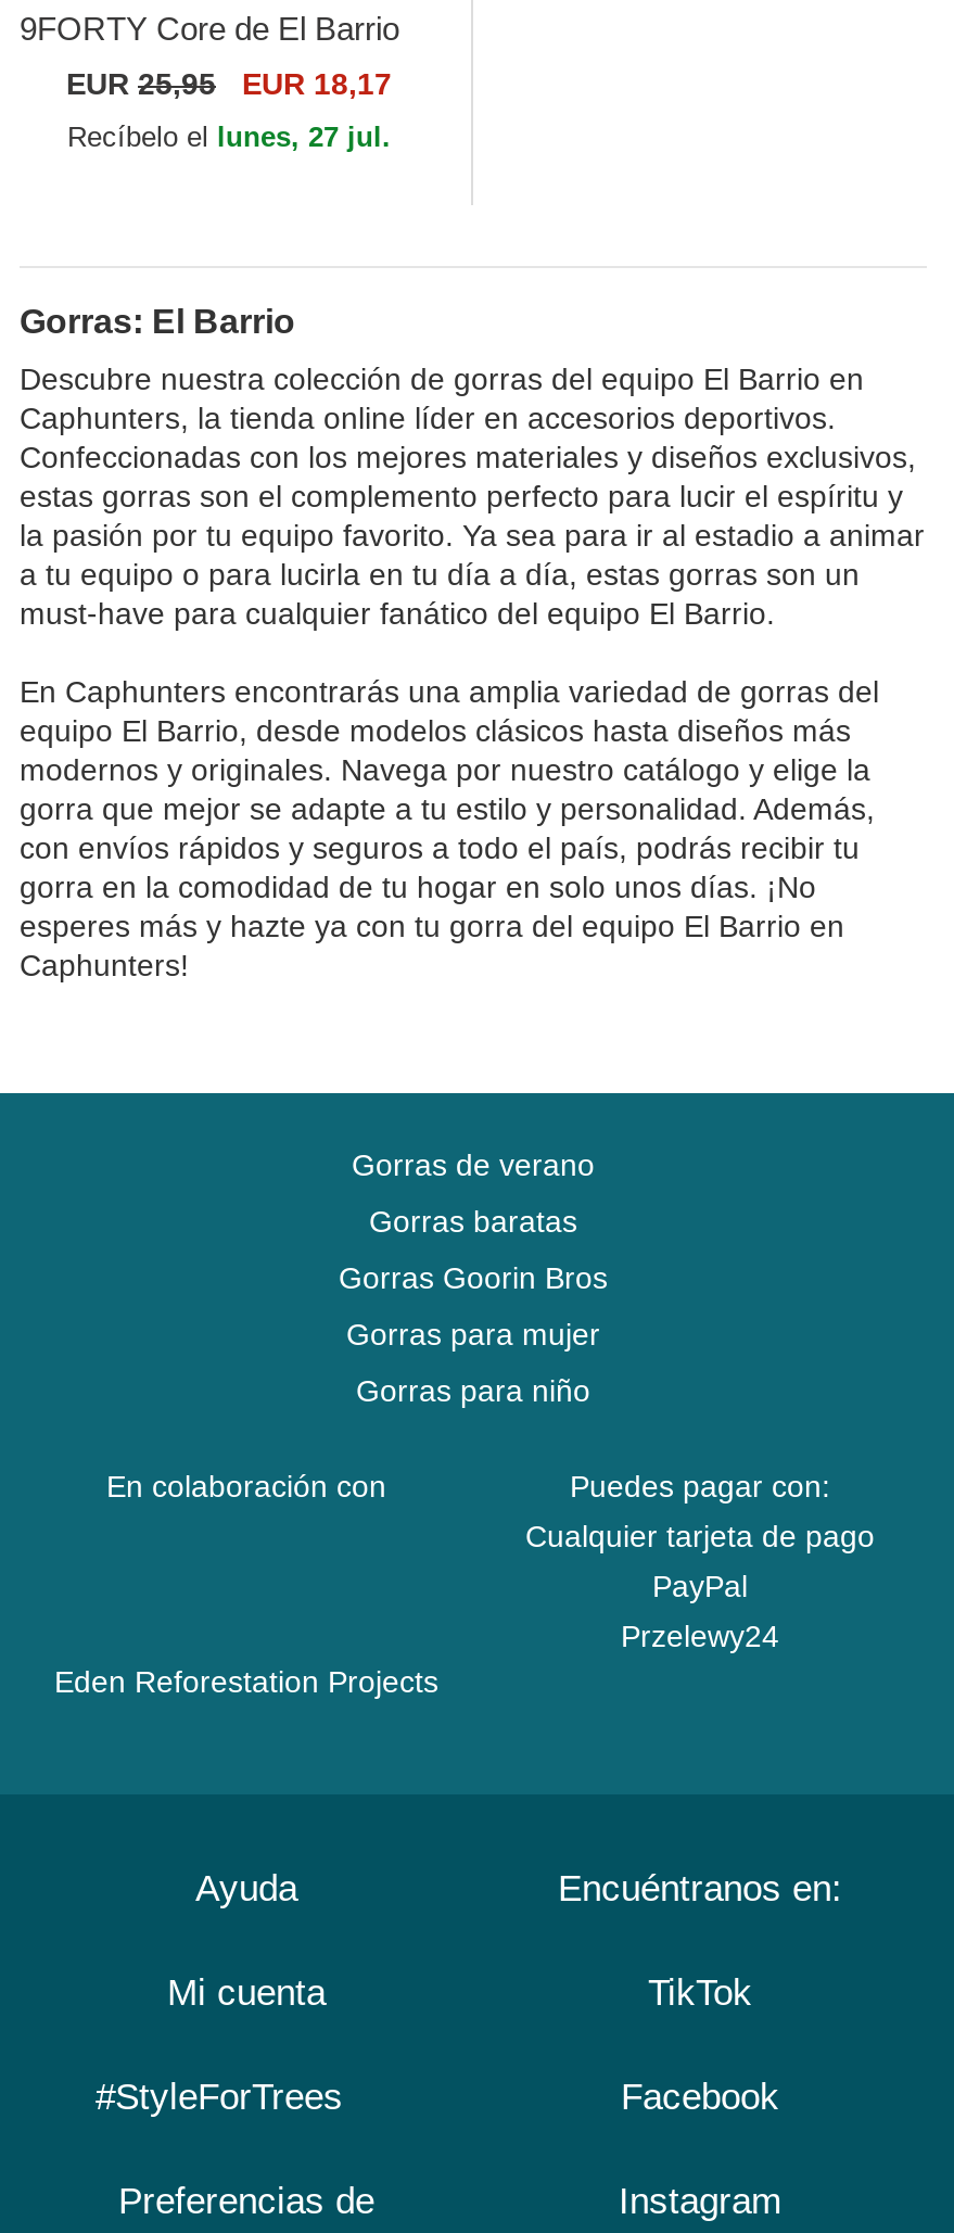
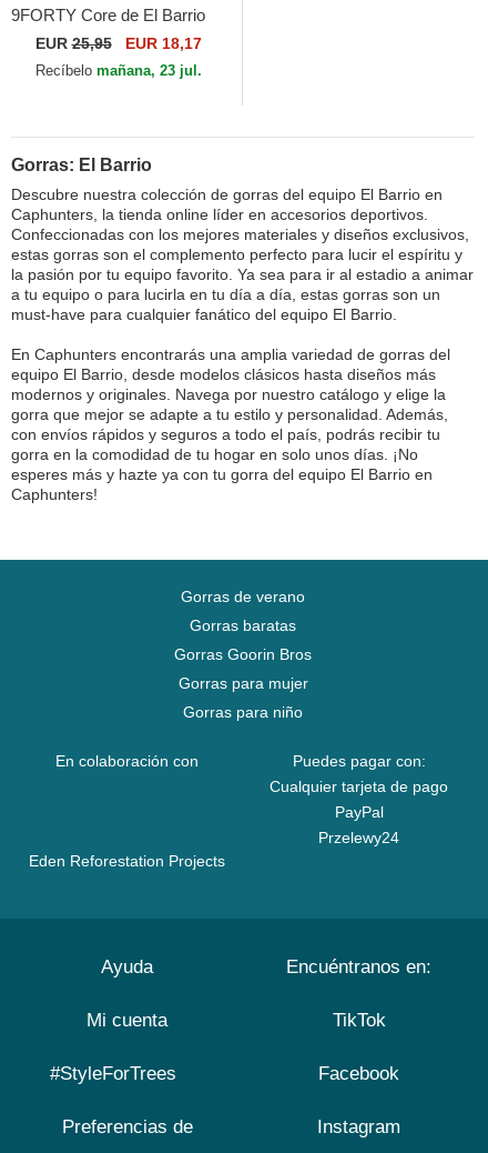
- Recíbelo el lunes, 27 jul.
+ Recíbelo mañana, 23 jul.
